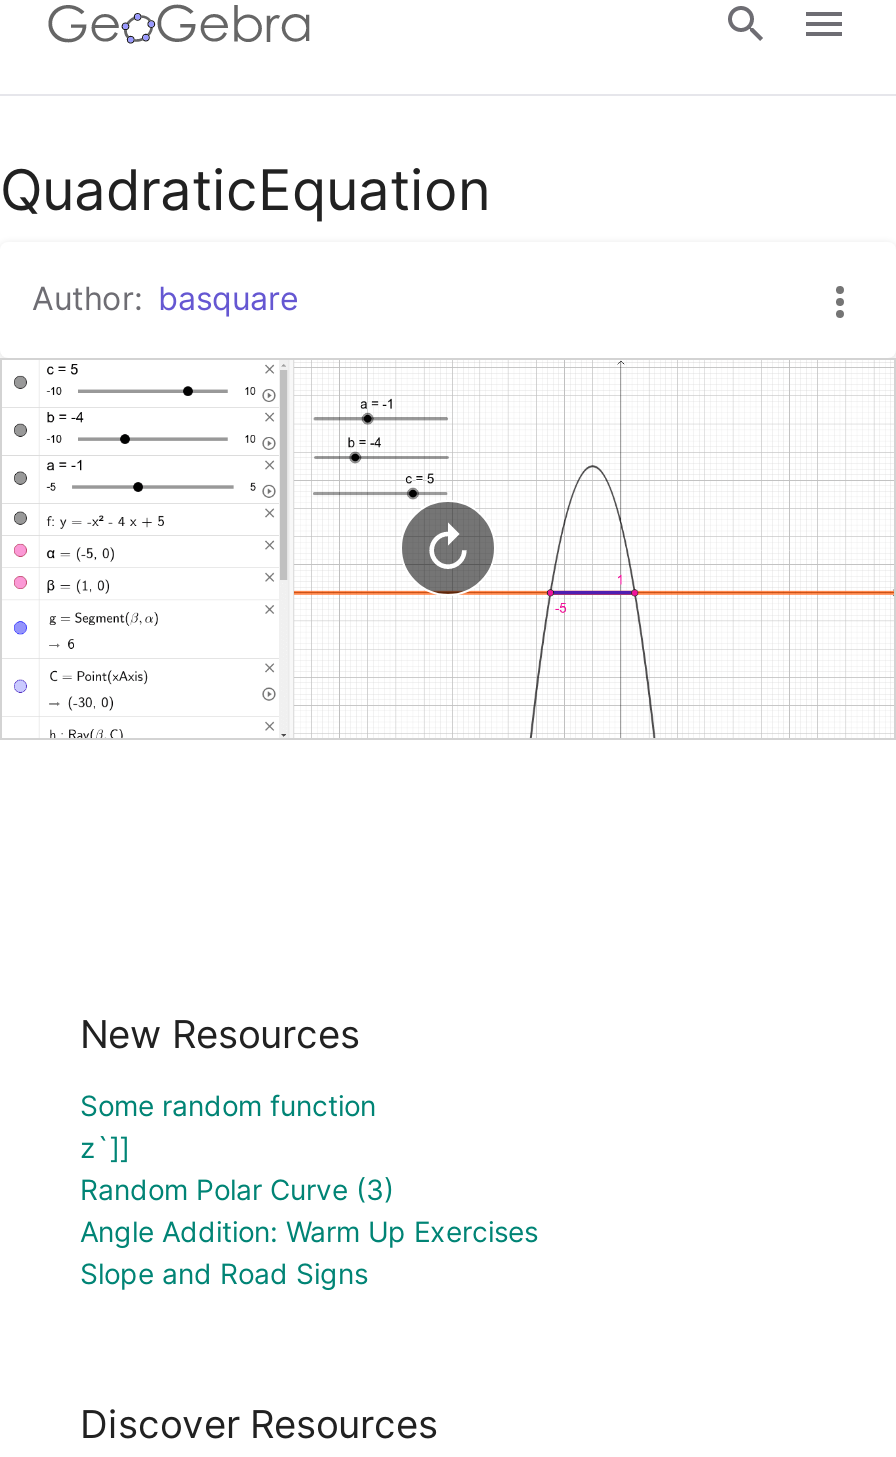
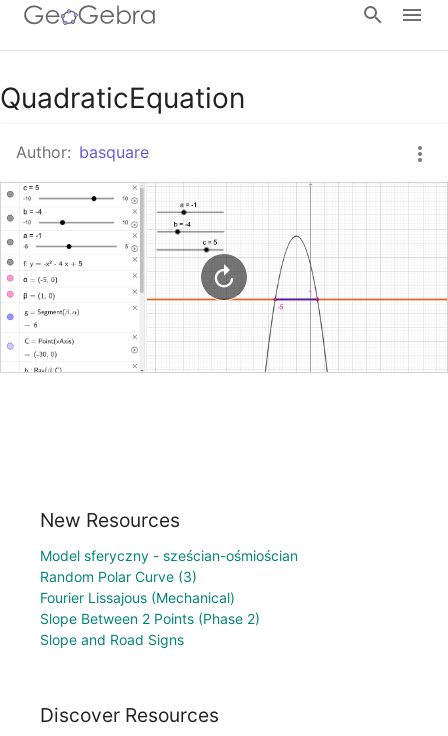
- Some random function
- z`]]
+ Model sferyczny - sześcian-ośmiościan

moved up: Random Polar Curve (3)

- Angle Addition: Warm Up Exercises
+ Fourier Lissajous (Mechanical)
+ Slope Between 2 Points (Phase 2)
